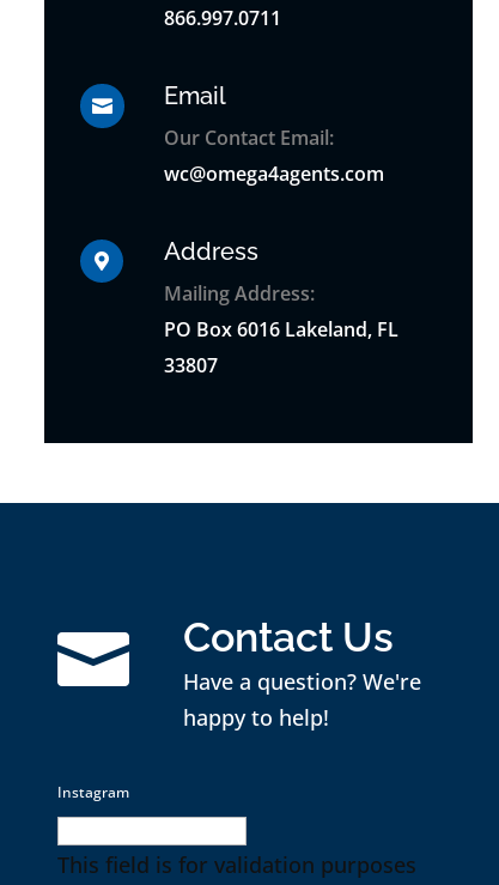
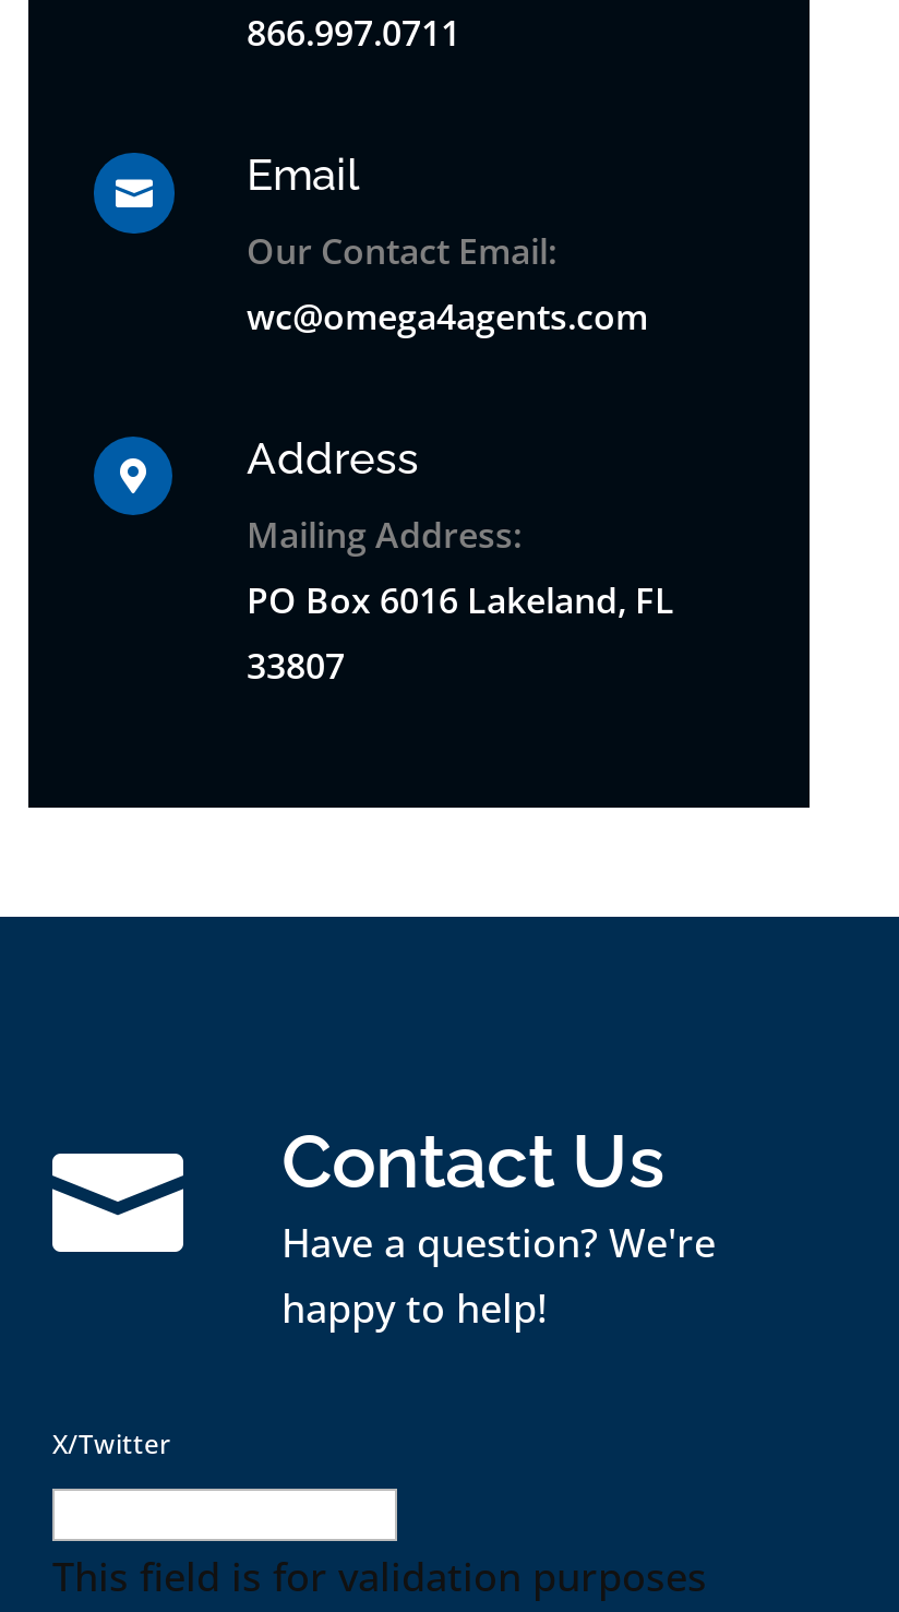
- Instagram
+ X/Twitter
